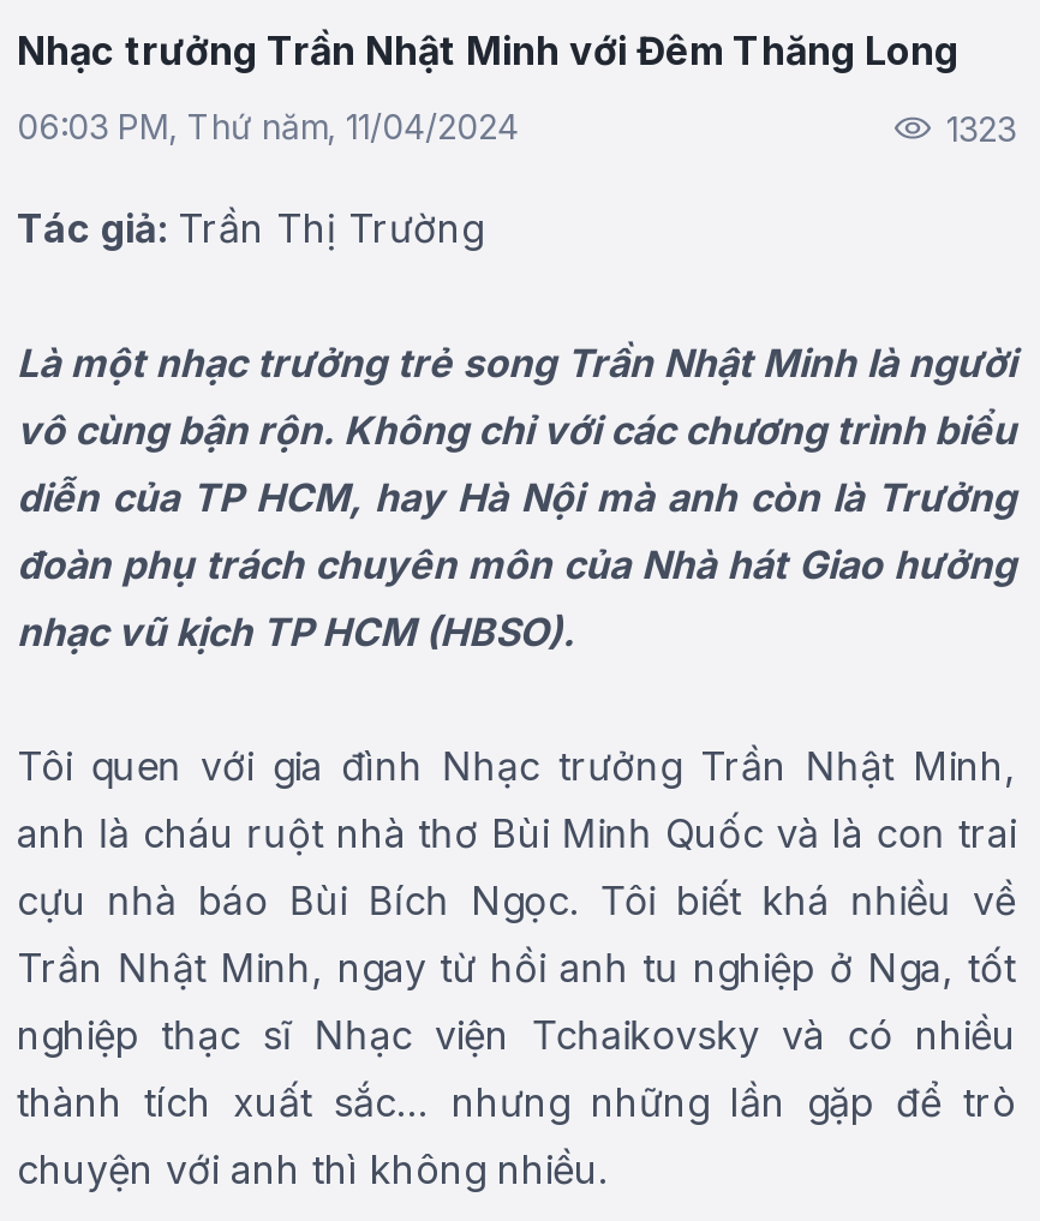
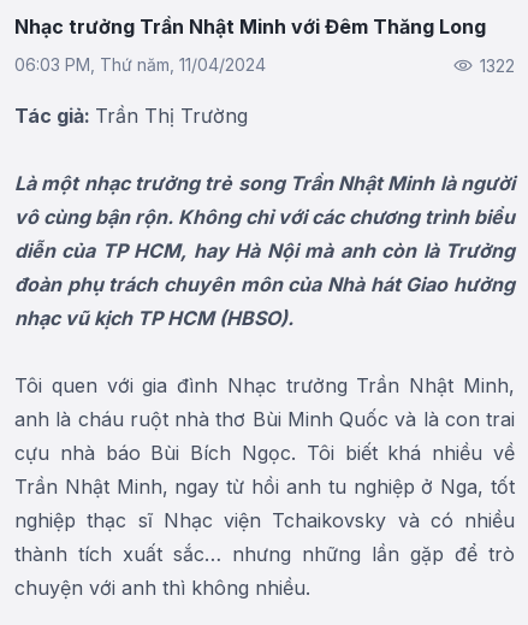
- 1323
+ 1322
